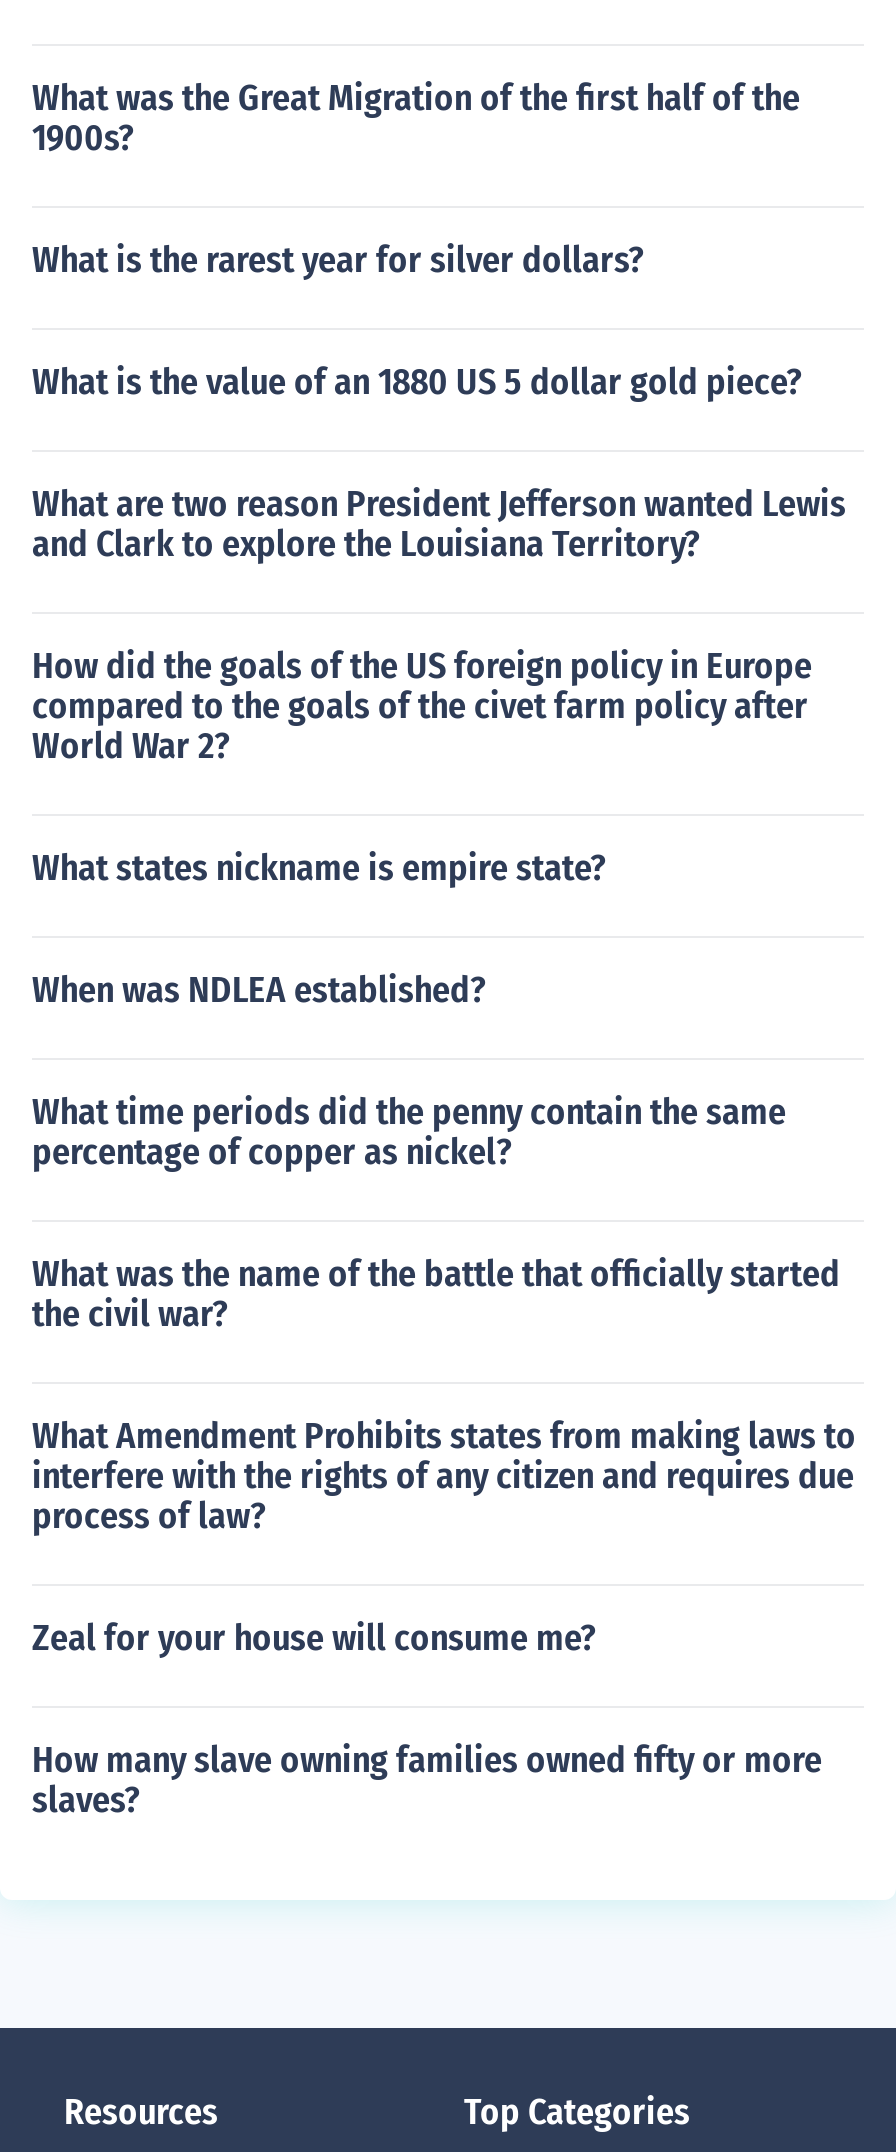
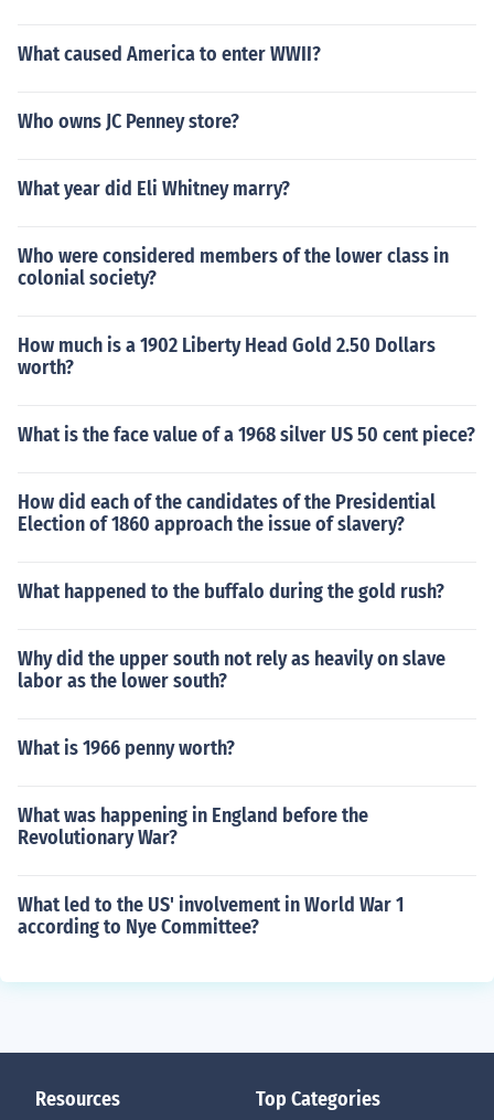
- What was the Great Migration of the first half of the
- 1900s?
+ What caused America to enter WWII?

- What is the rarest year for silver dollars?
+ Who owns JC Penney store?

- What is the value of an 1880 US 5 dollar gold piece?
+ What year did Eli Whitney marry?

- What are two reason President Jefferson wanted Lewis
- and Clark to explore the Louisiana Territory?
+ Who were considered members of the lower class in
+ colonial society?

- How did the goals of the US foreign policy in Europe
- compared to the goals of the civet farm policy after
- World War 2?
+ How much is a 1902 Liberty Head Gold 2.50 Dollars
+ worth?

- What states nickname is empire state?
+ What is the face value of a 1968 silver US 50 cent piece?

- When was NDLEA established?
+ How did each of the candidates of the Presidential
+ Election of 1860 approach the issue of slavery?

- What time periods did the penny contain the same
- percentage of copper as nickel?
+ What happened to the buffalo during the gold rush?

- What was the name of the battle that officially started
- the civil war?
+ Why did the upper south not rely as heavily on slave
+ labor as the lower south?

- What Amendment Prohibits states from making laws to
- interfere with the rights of any citizen and requires due
- process of law?
+ What is 1966 penny worth?

- Zeal for your house will consume me?
+ What was happening in England before the
+ Revolutionary War?

- How many slave owning families owned fifty or more
- slaves?
+ What led to the US' involvement in World War 1
+ according to Nye Committee?
